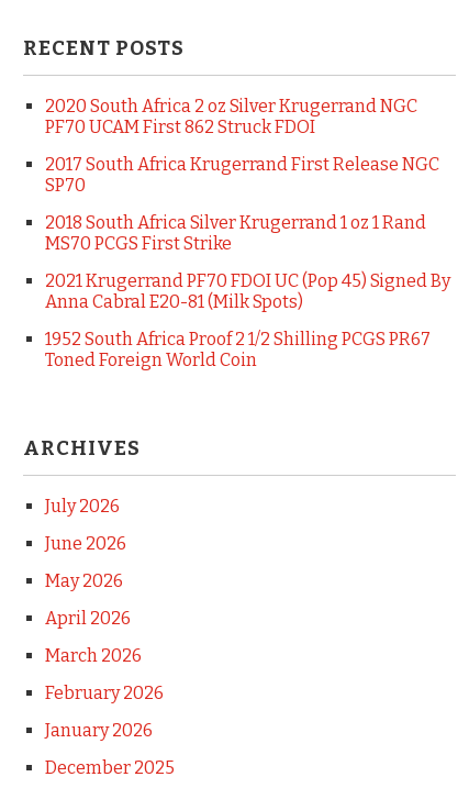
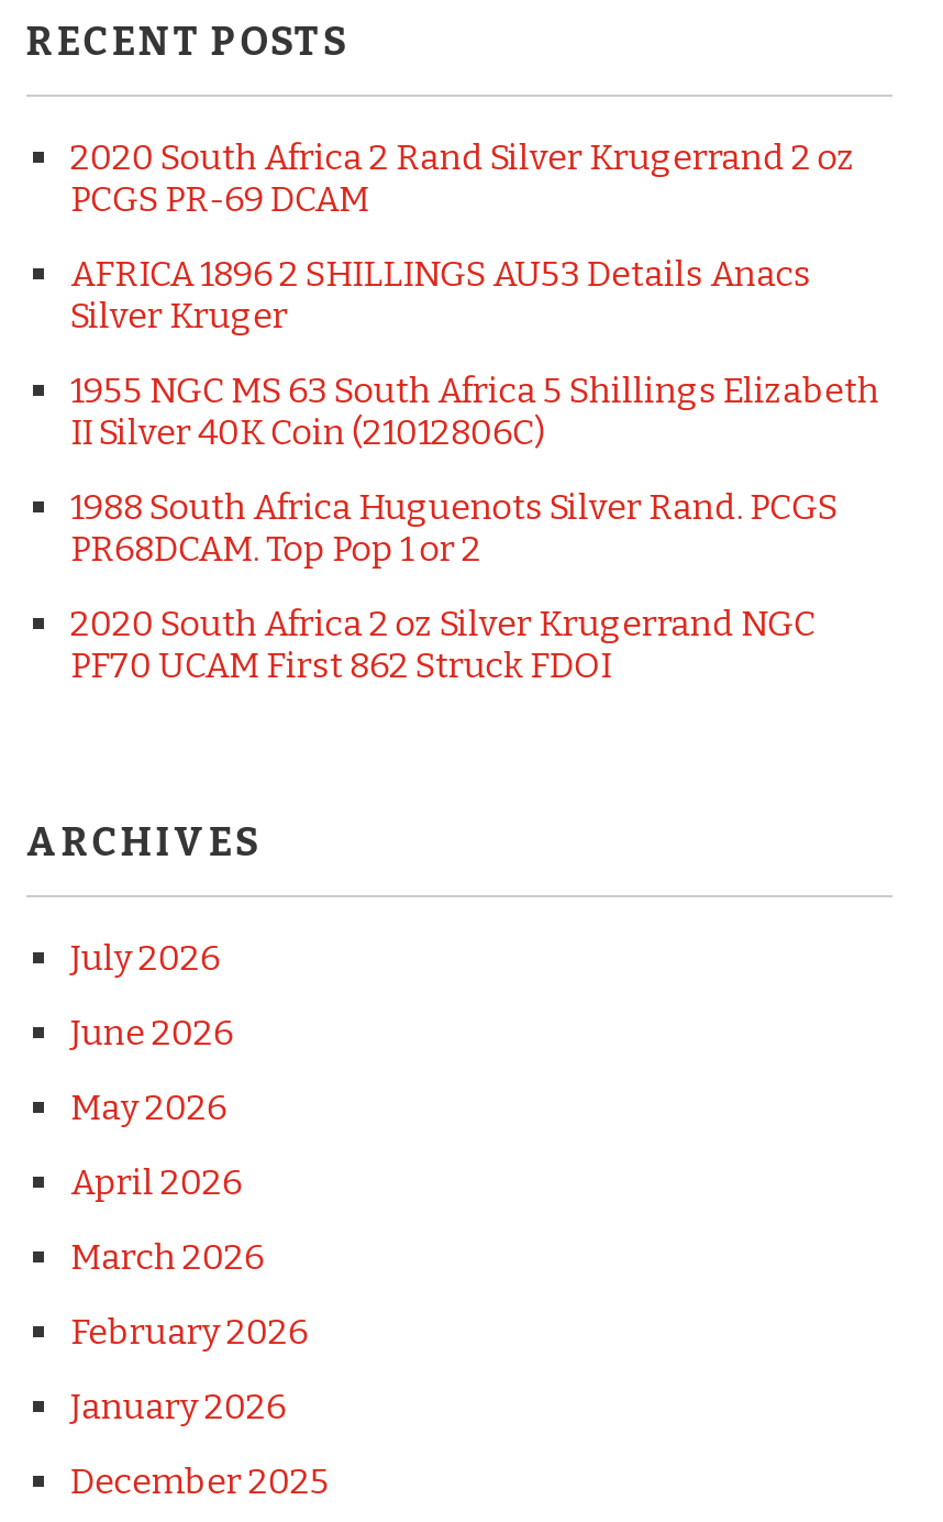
+ 2020 South Africa 2 Rand Silver Krugerrand 2 oz
+ PCGS PR-69 DCAM
+ AFRICA 1896 2 SHILLINGS AU53 Details Anacs
+ Silver Kruger
+ 1955 NGC MS 63 South Africa 5 Shillings Elizabeth
+ II Silver 40K Coin (21012806C)
+ 1988 South Africa Huguenots Silver Rand. PCGS
+ PR68DCAM. Top Pop 1 or 2

moved down: 2020 South Africa 2 oz Silver Krugerrand NGC | PF70 UCAM First 862 Struck FDOI

- 2017 South Africa Krugerrand First Release NGC
- SP70
- 2018 South Africa Silver Krugerrand 1 oz 1 Rand
- MS70 PCGS First Strike
- 2021 Krugerrand PF70 FDOI UC (Pop 45) Signed By
- Anna Cabral E20-81 (Milk Spots)
- 1952 South Africa Proof 2 1/2 Shilling PCGS PR67
- Toned Foreign World Coin
